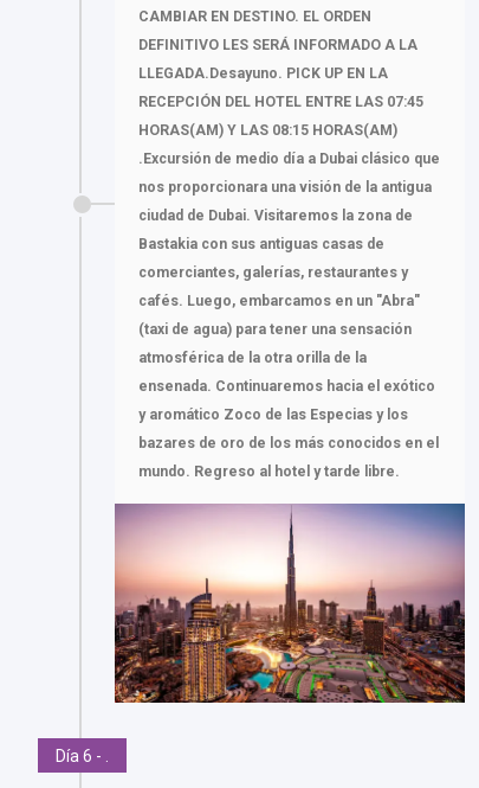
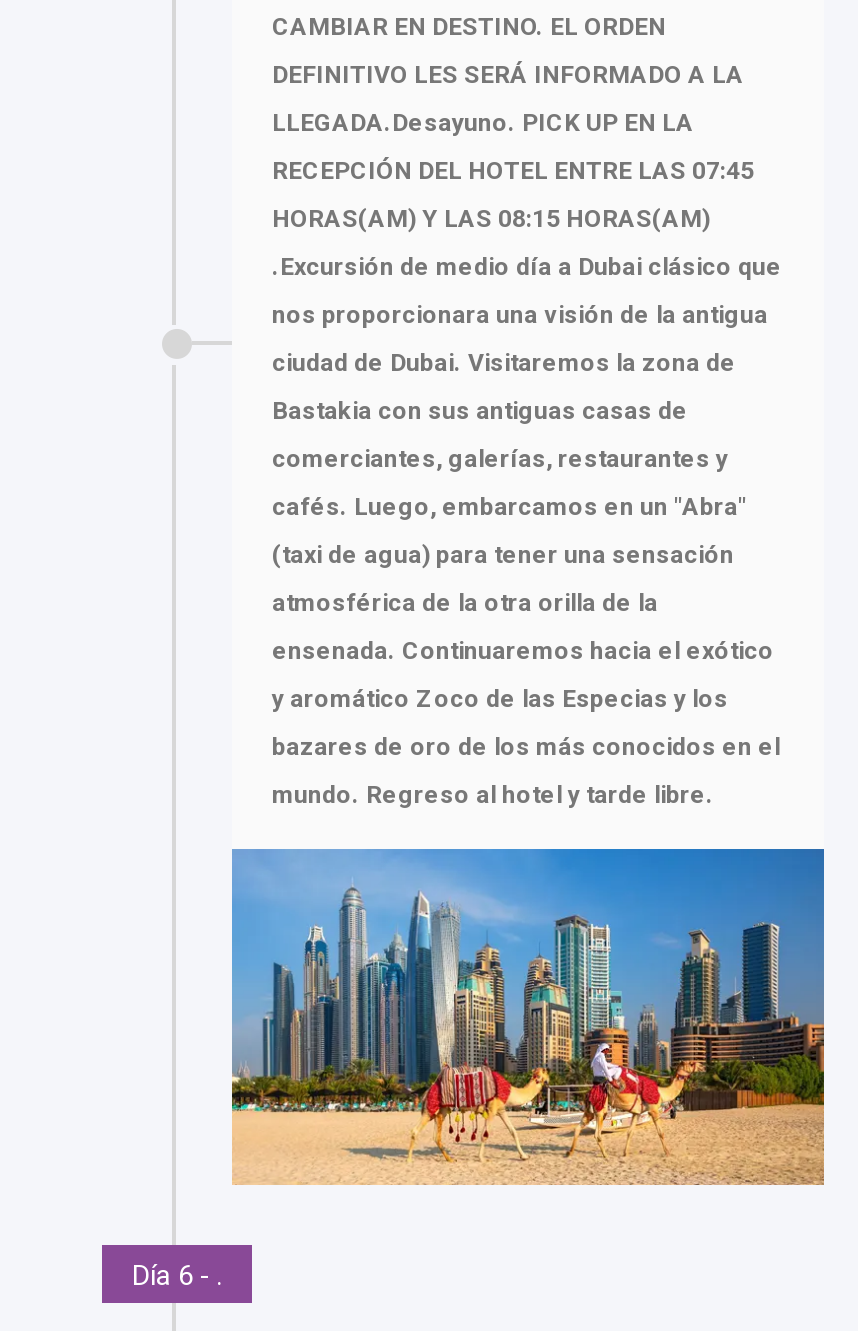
- [image]
+ [image]
